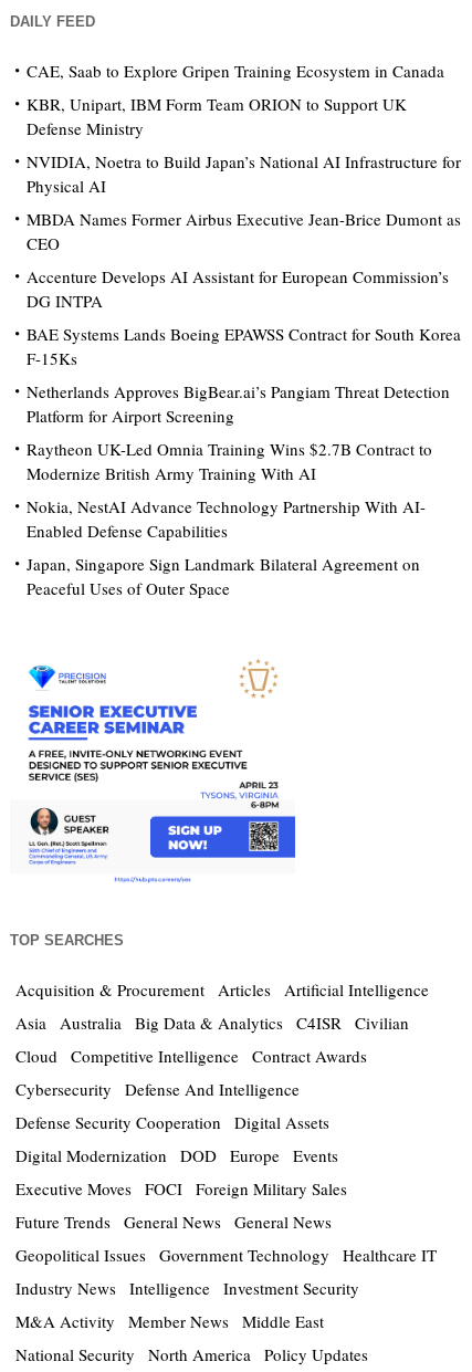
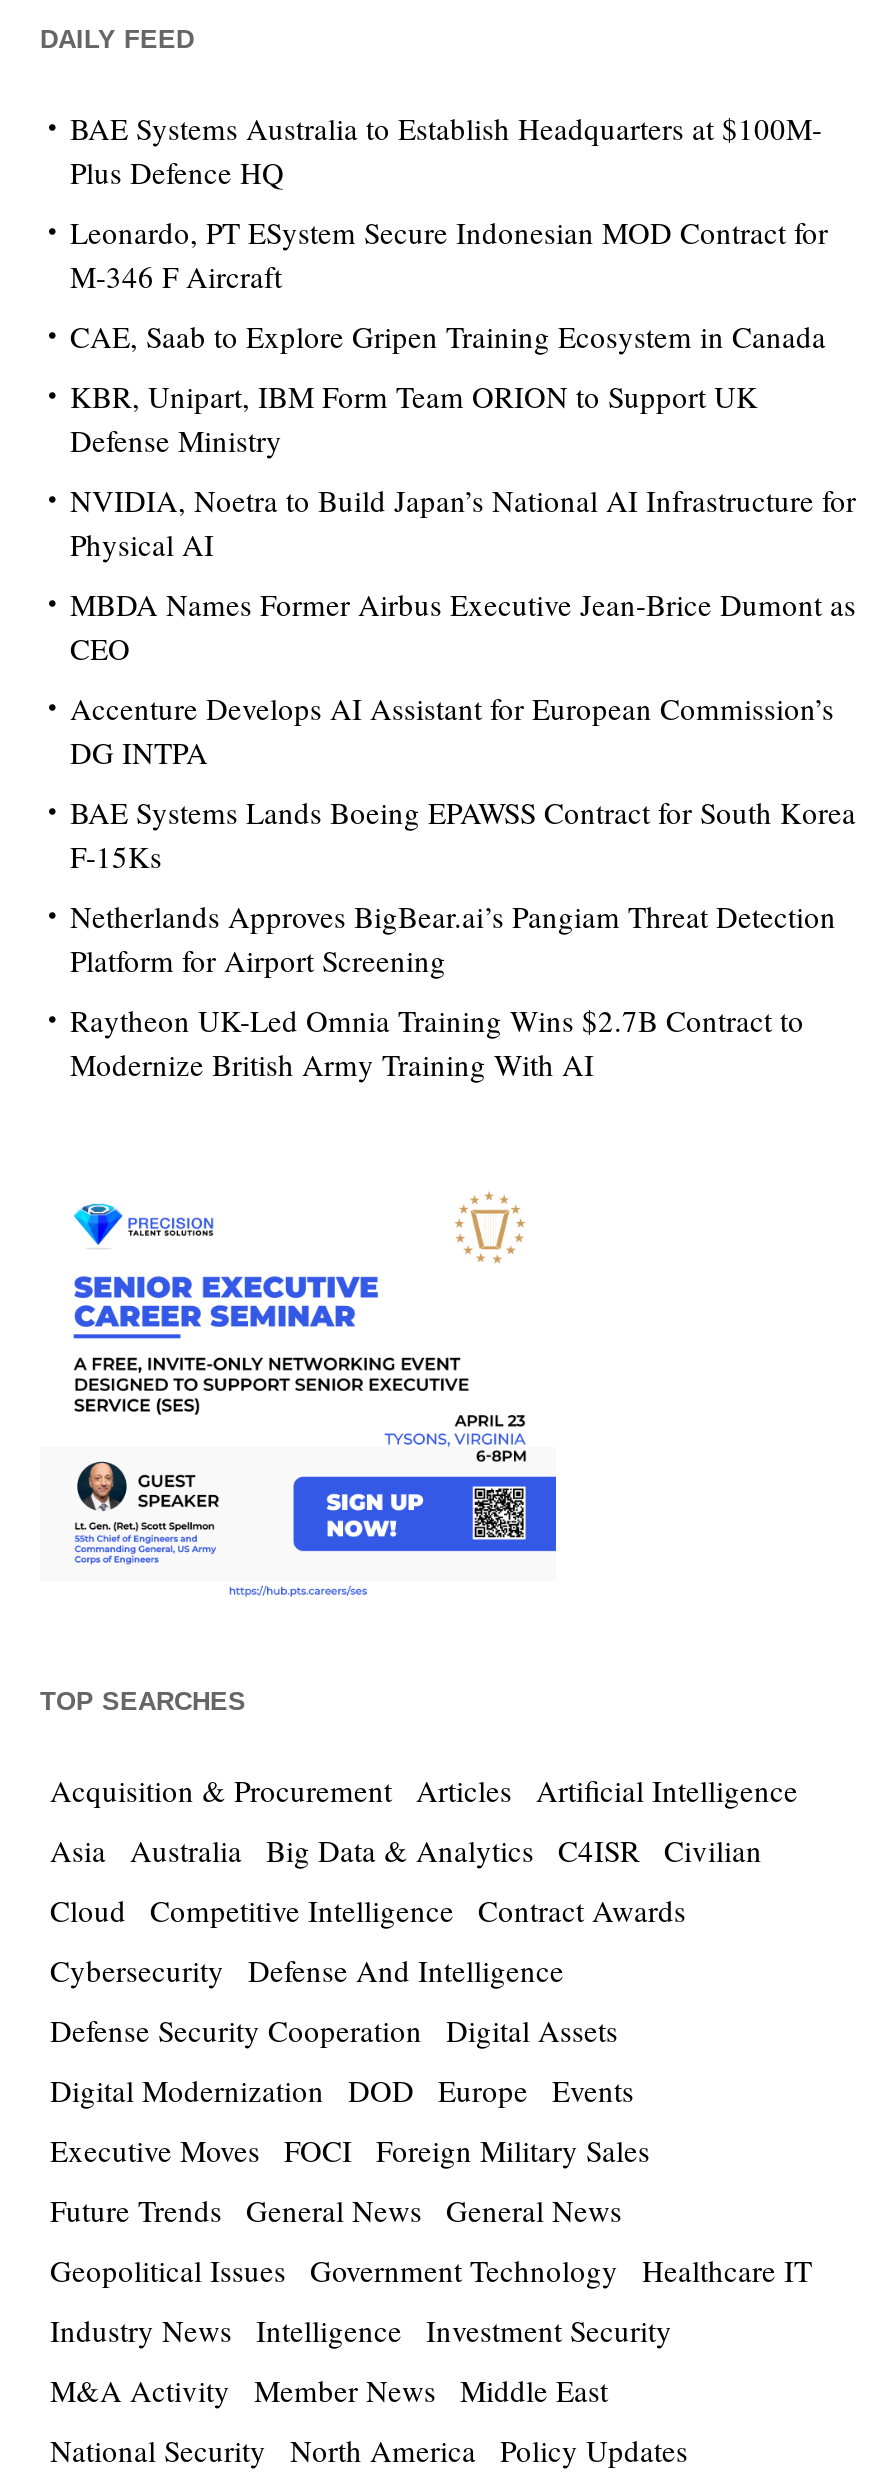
+ BAE Systems Australia to Establish Headquarters at $100M-
+ Plus Defence HQ
+ Leonardo, PT ESystem Secure Indonesian MOD Contract for
+ M-346 F Aircraft

moved down: CAE, Saab to Explore Gripen Training Ecosystem in Canada | KBR, Unipart, IBM Form Team ORION to Support UK | Defense Ministry | ... | Raytheon UK-Led Omnia Training Wins $2.7B Contract to | Modernize British Army Training With AI

- Nokia, NestAI Advance Technology Partnership With AI-
- Enabled Defense Capabilities
- Japan, Singapore Sign Landmark Bilateral Agreement on
- Peaceful Uses of Outer Space
